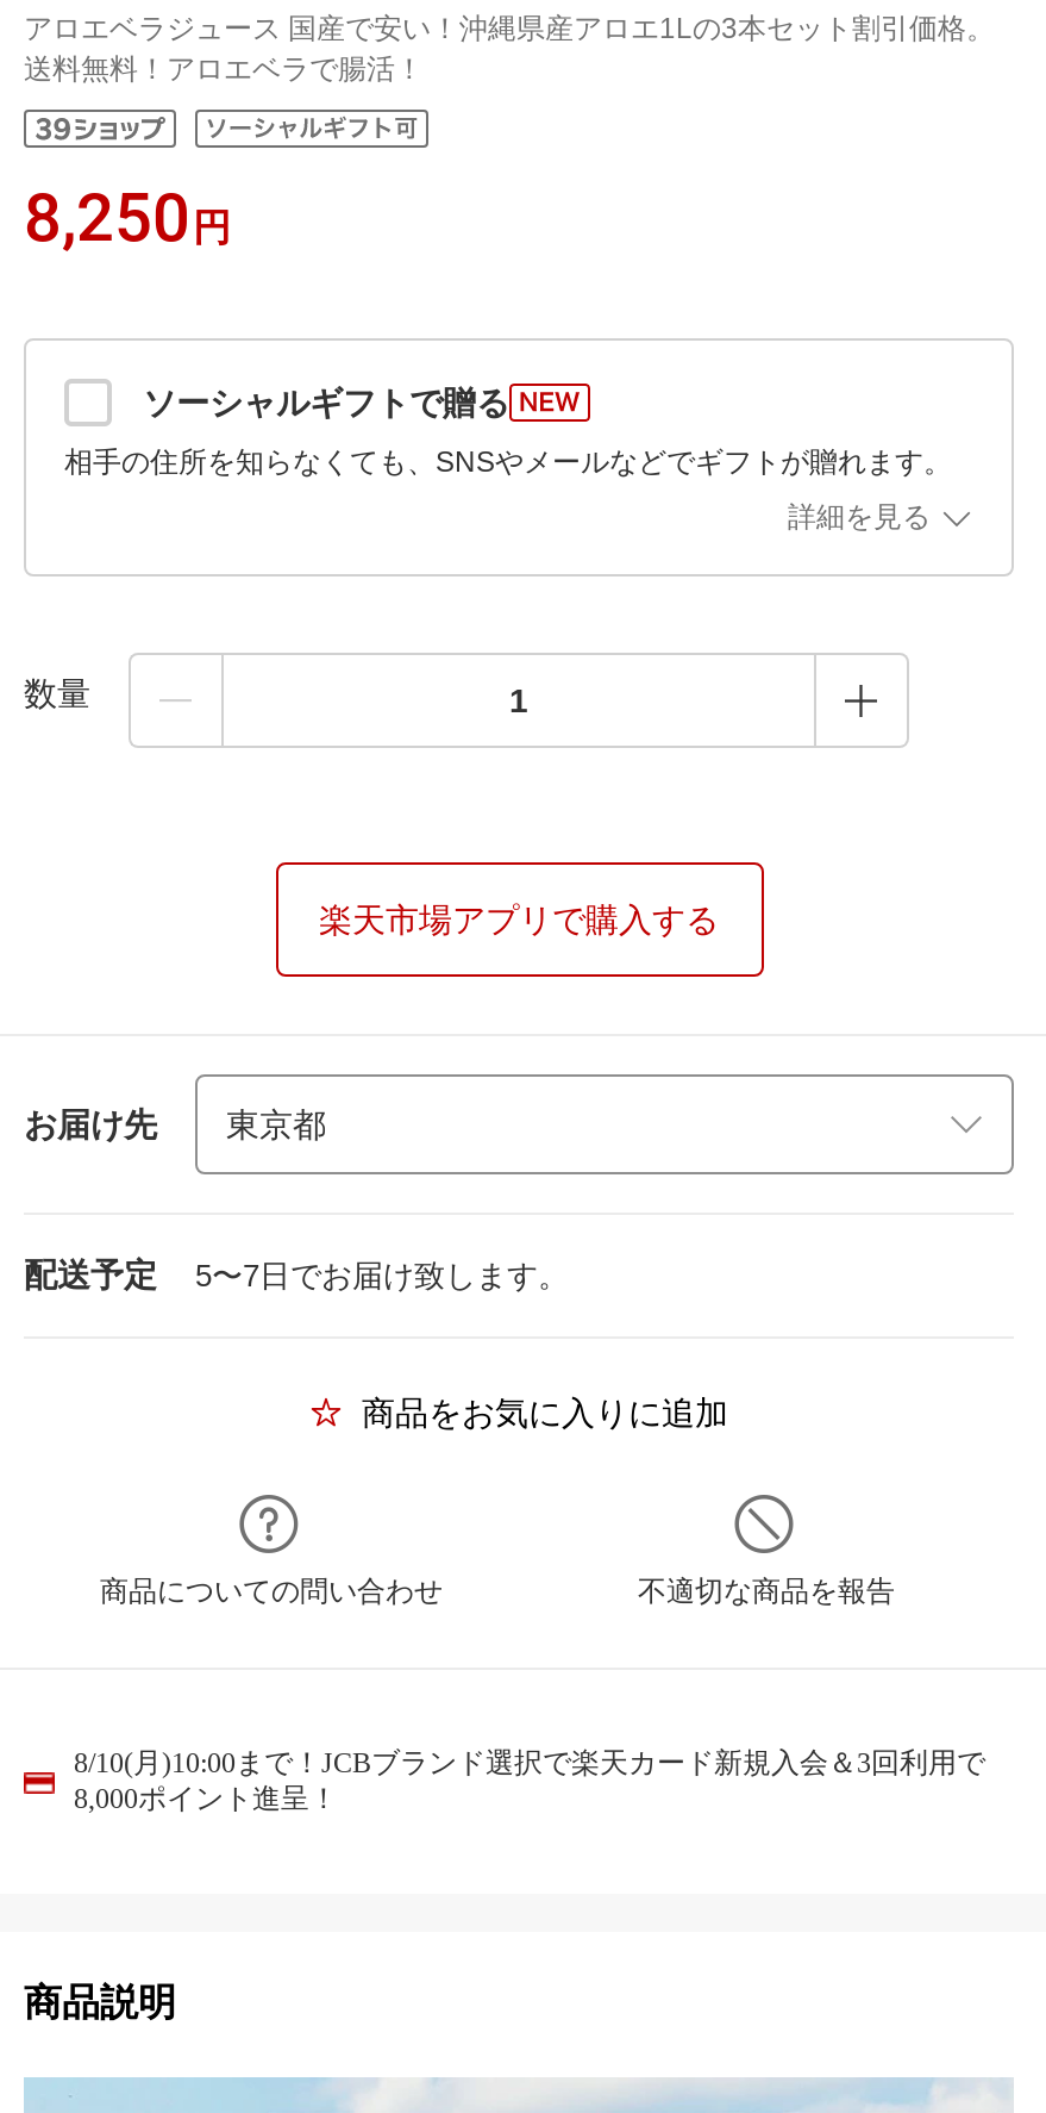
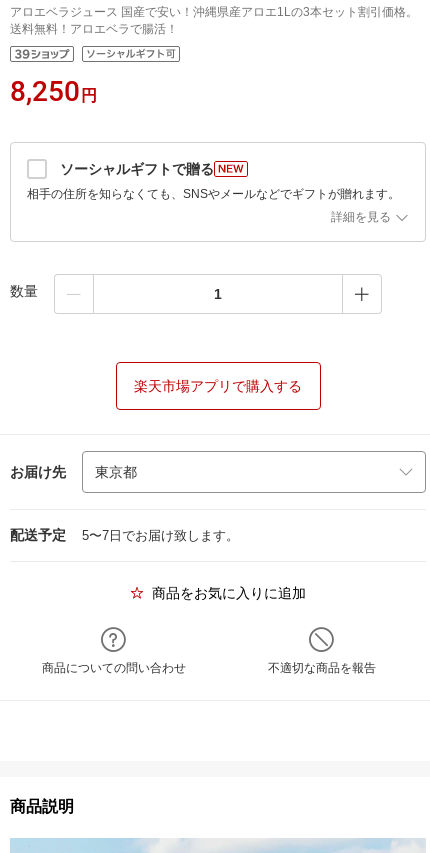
- 8/10(月)10:00まで！JCBブランド選択で楽天カード新規入会＆3回利用で
- 8,000ポイント進呈！
